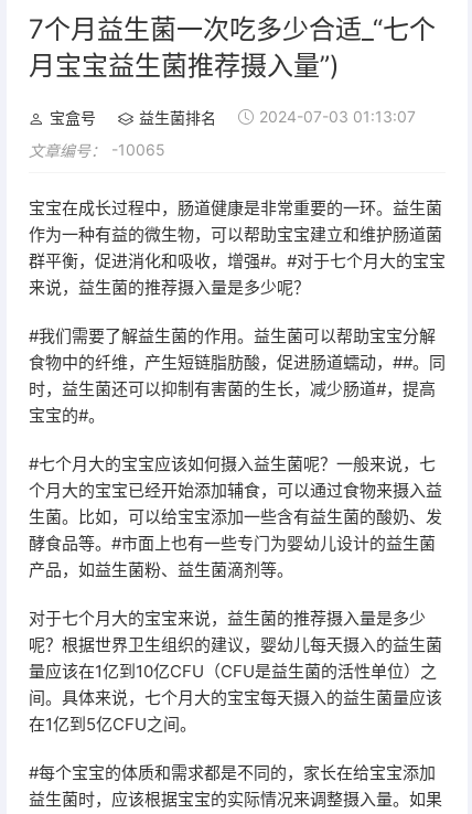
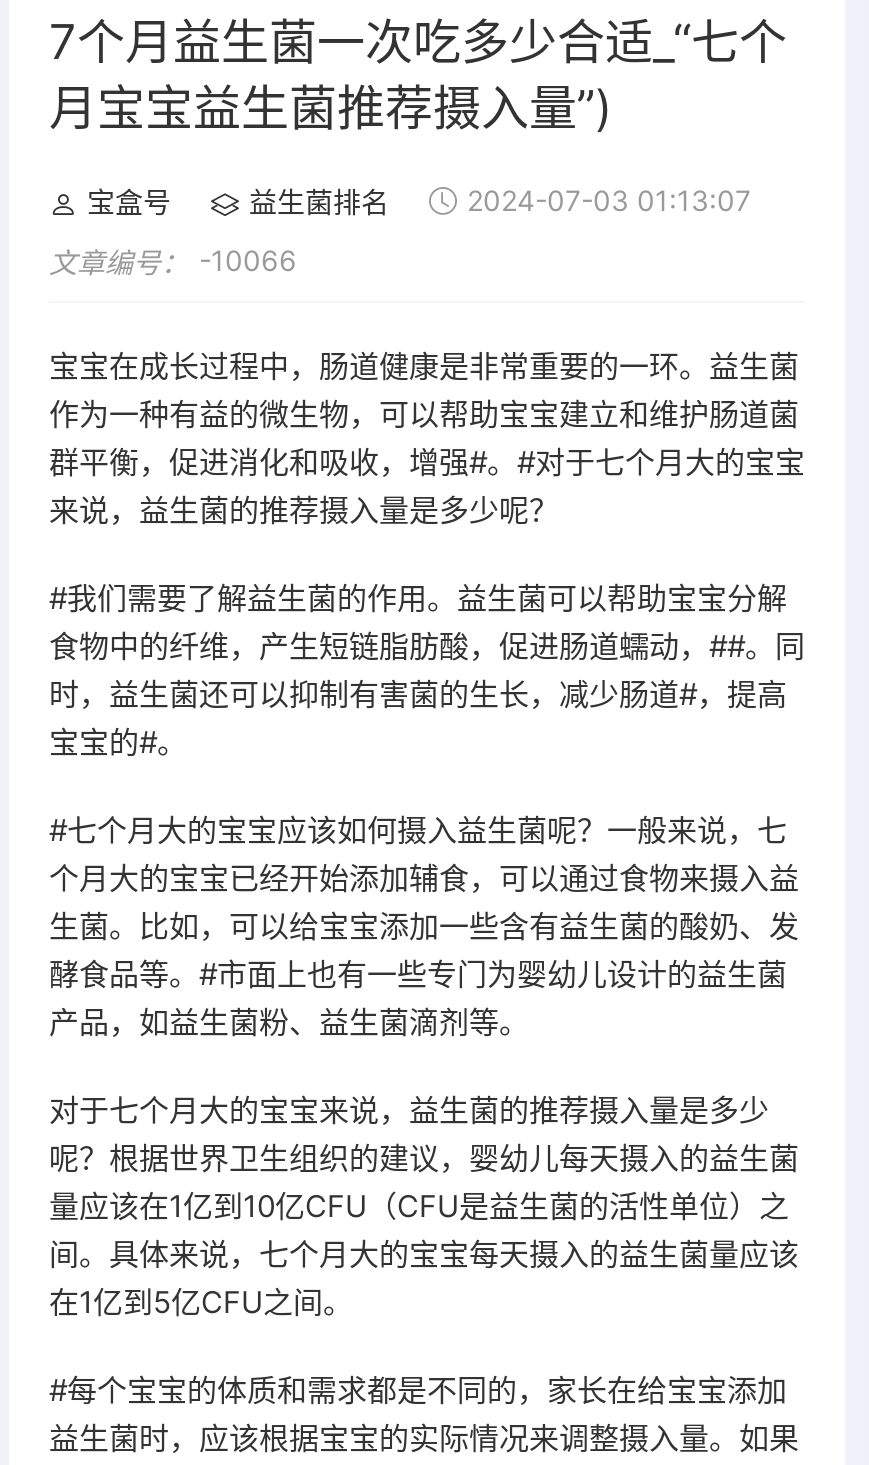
- 文章编号： -10065
+ 文章编号： -10066
